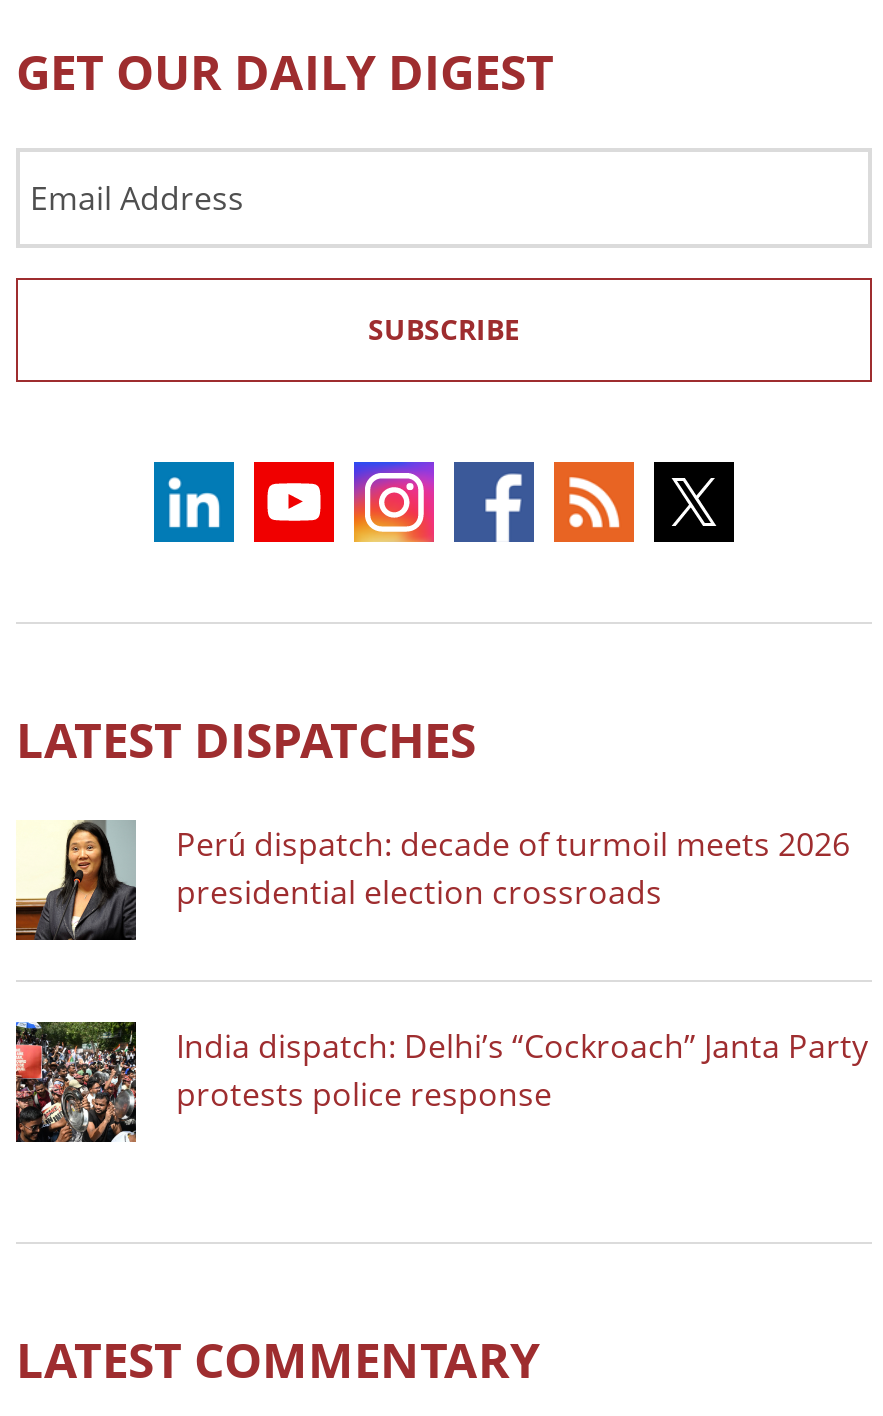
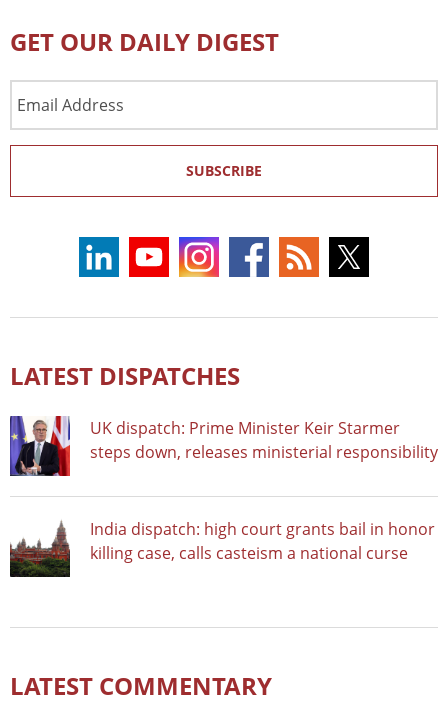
- [image]
- Perú dispatch: decade of turmoil meets 2026
- presidential election crossroads
+ [image]
+ UK dispatch: Prime Minister Keir Starmer
+ steps down, releases ministerial responsibility

- [image]
- India dispatch: Delhi’s “Cockroach” Janta Party
- protests police response
+ [image]
+ India dispatch: high court grants bail in honor
+ killing case, calls casteism a national curse
